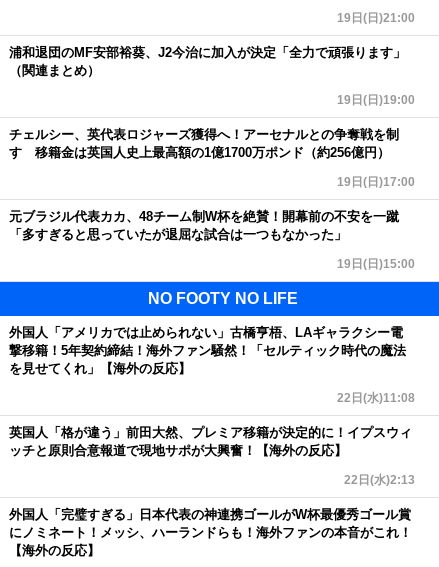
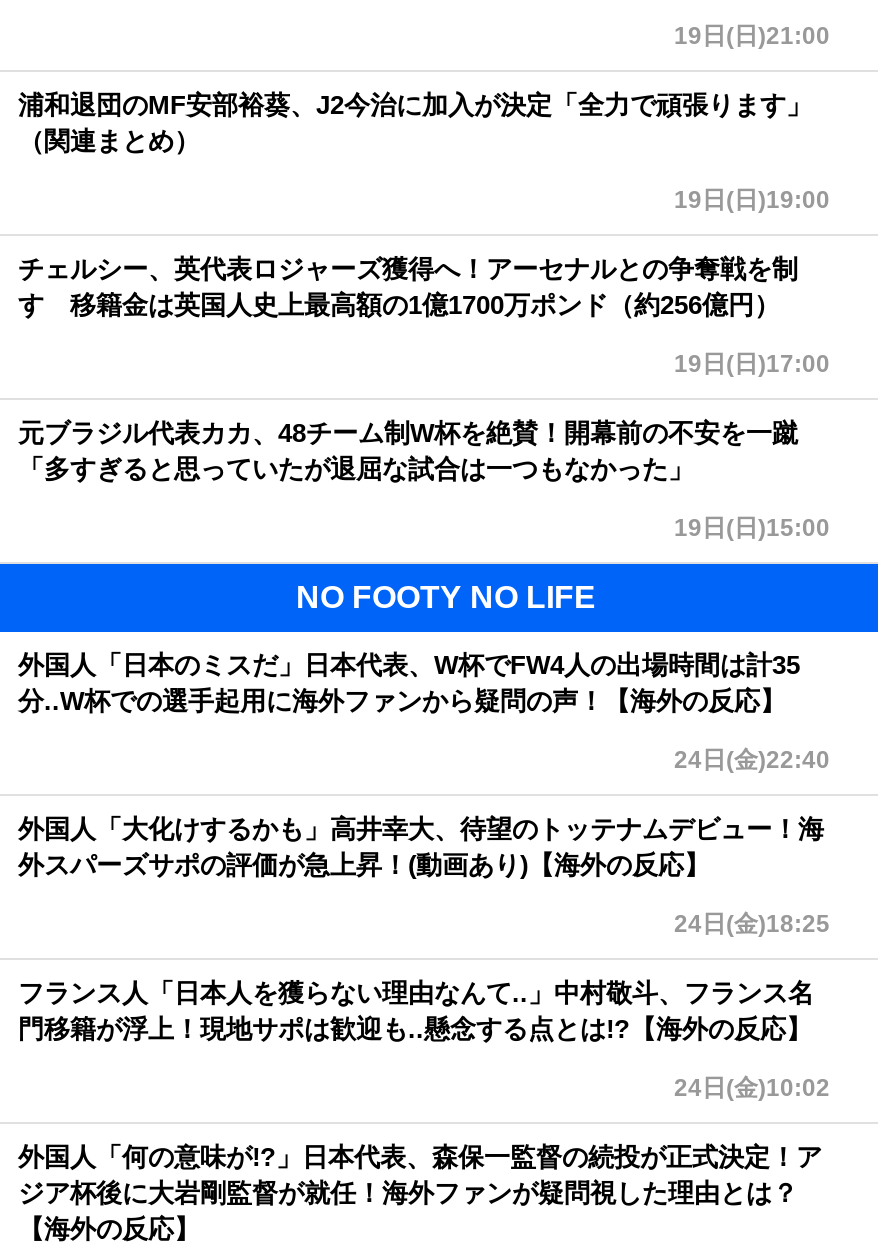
- 外国人「アメリカでは止められない」古橋亨梧、LAギャラクシー電
- 撃移籍！5年契約締結！海外ファン騒然！「セルティック時代の魔法
- を見せてくれ」【海外の反応】
- 22日(水)11:08
- 英国人「格が違う」前田大然、プレミア移籍が決定的に！イプスウィ
- ッチと原則合意報道で現地サポが大興奮！【海外の反応】
- 22日(水)2:13
- 外国人「完璧すぎる」日本代表の神連携ゴールがW杯最優秀ゴール賞
- にノミネート！メッシ、ハーランドらも！海外ファンの本音がこれ！
+ 外国人「日本のミスだ」日本代表、W杯でFW4人の出場時間は計35
+ 分..W杯での選手起用に海外ファンから疑問の声！【海外の反応】
+ 24日(金)22:40
+ 外国人「大化けするかも」高井幸大、待望のトッテナムデビュー！海
+ 外スパーズサポの評価が急上昇！(動画あり)【海外の反応】
+ 24日(金)18:25
+ フランス人「日本人を獲らない理由なんて..」中村敬斗、フランス名
+ 門移籍が浮上！現地サポは歓迎も..懸念する点とは!?【海外の反応】
+ 24日(金)10:02
+ 外国人「何の意味が!?」日本代表、森保一監督の続投が正式決定！ア
+ ジア杯後に大岩剛監督が就任！海外ファンが疑問視した理由とは？
